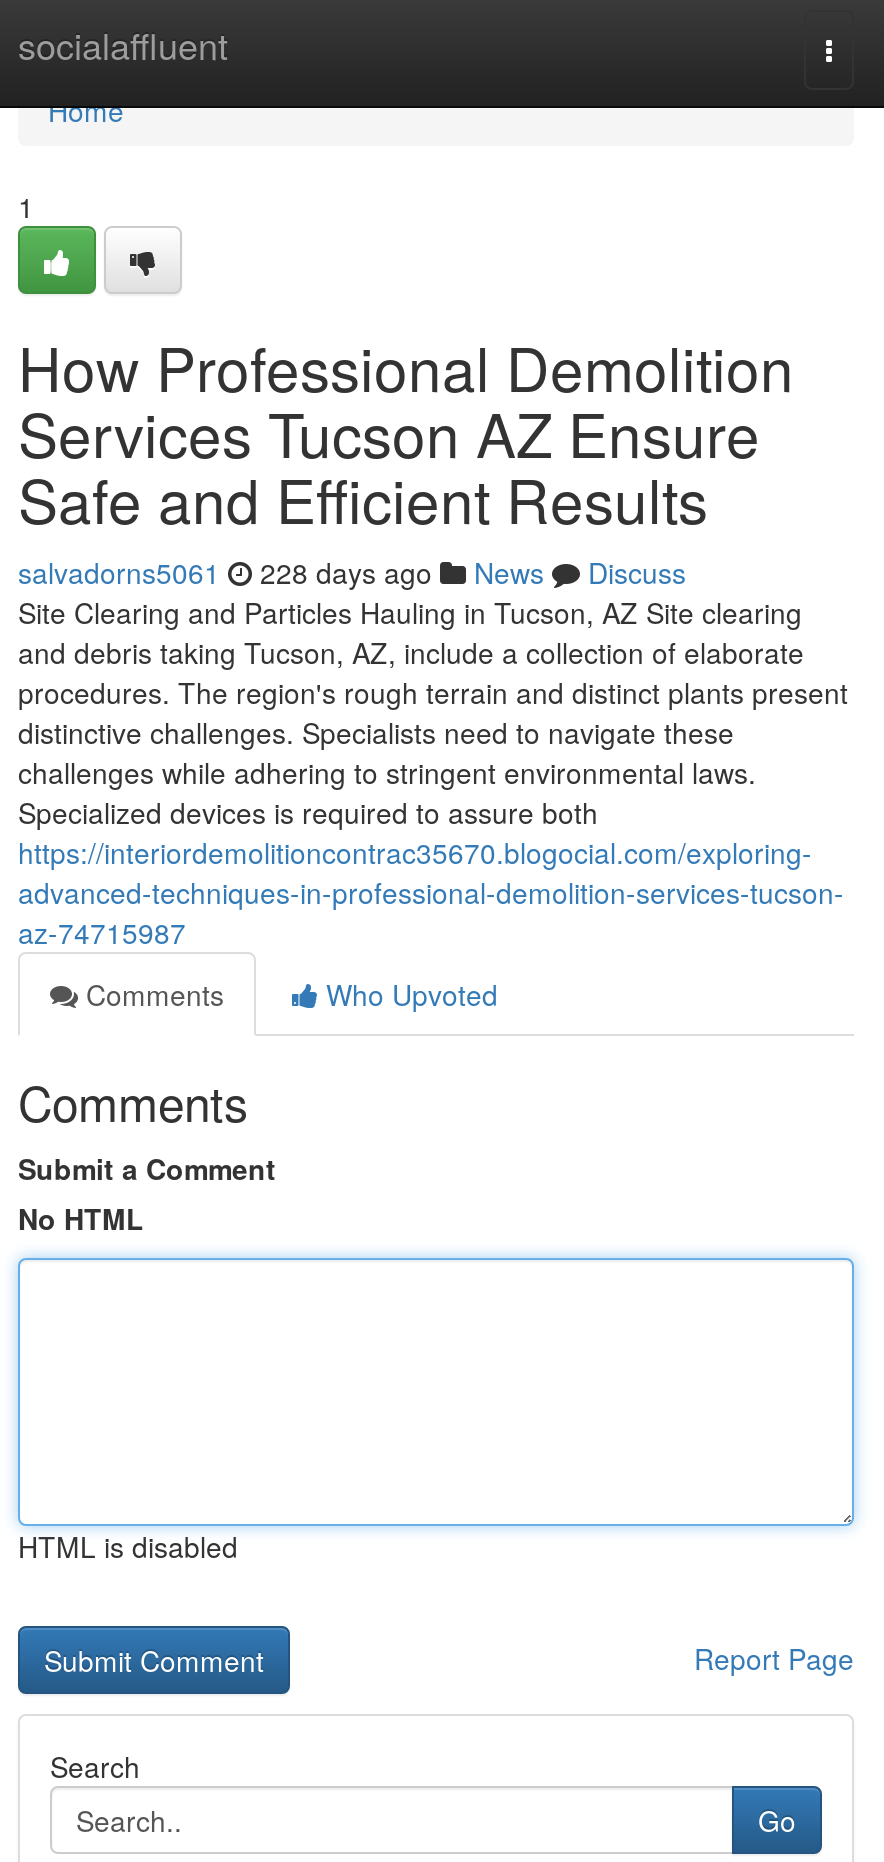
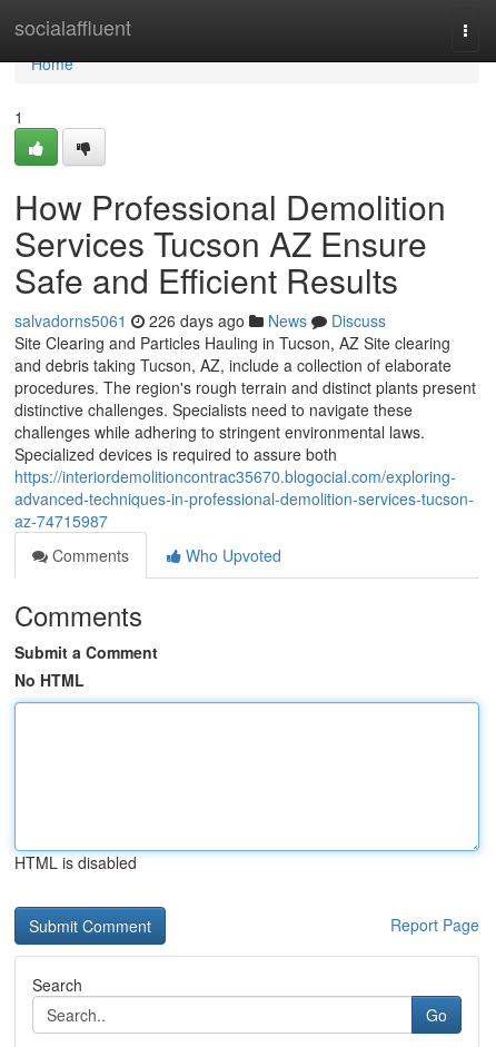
- salvadorns5061 228 days ago News Discuss
+ salvadorns5061 226 days ago News Discuss
